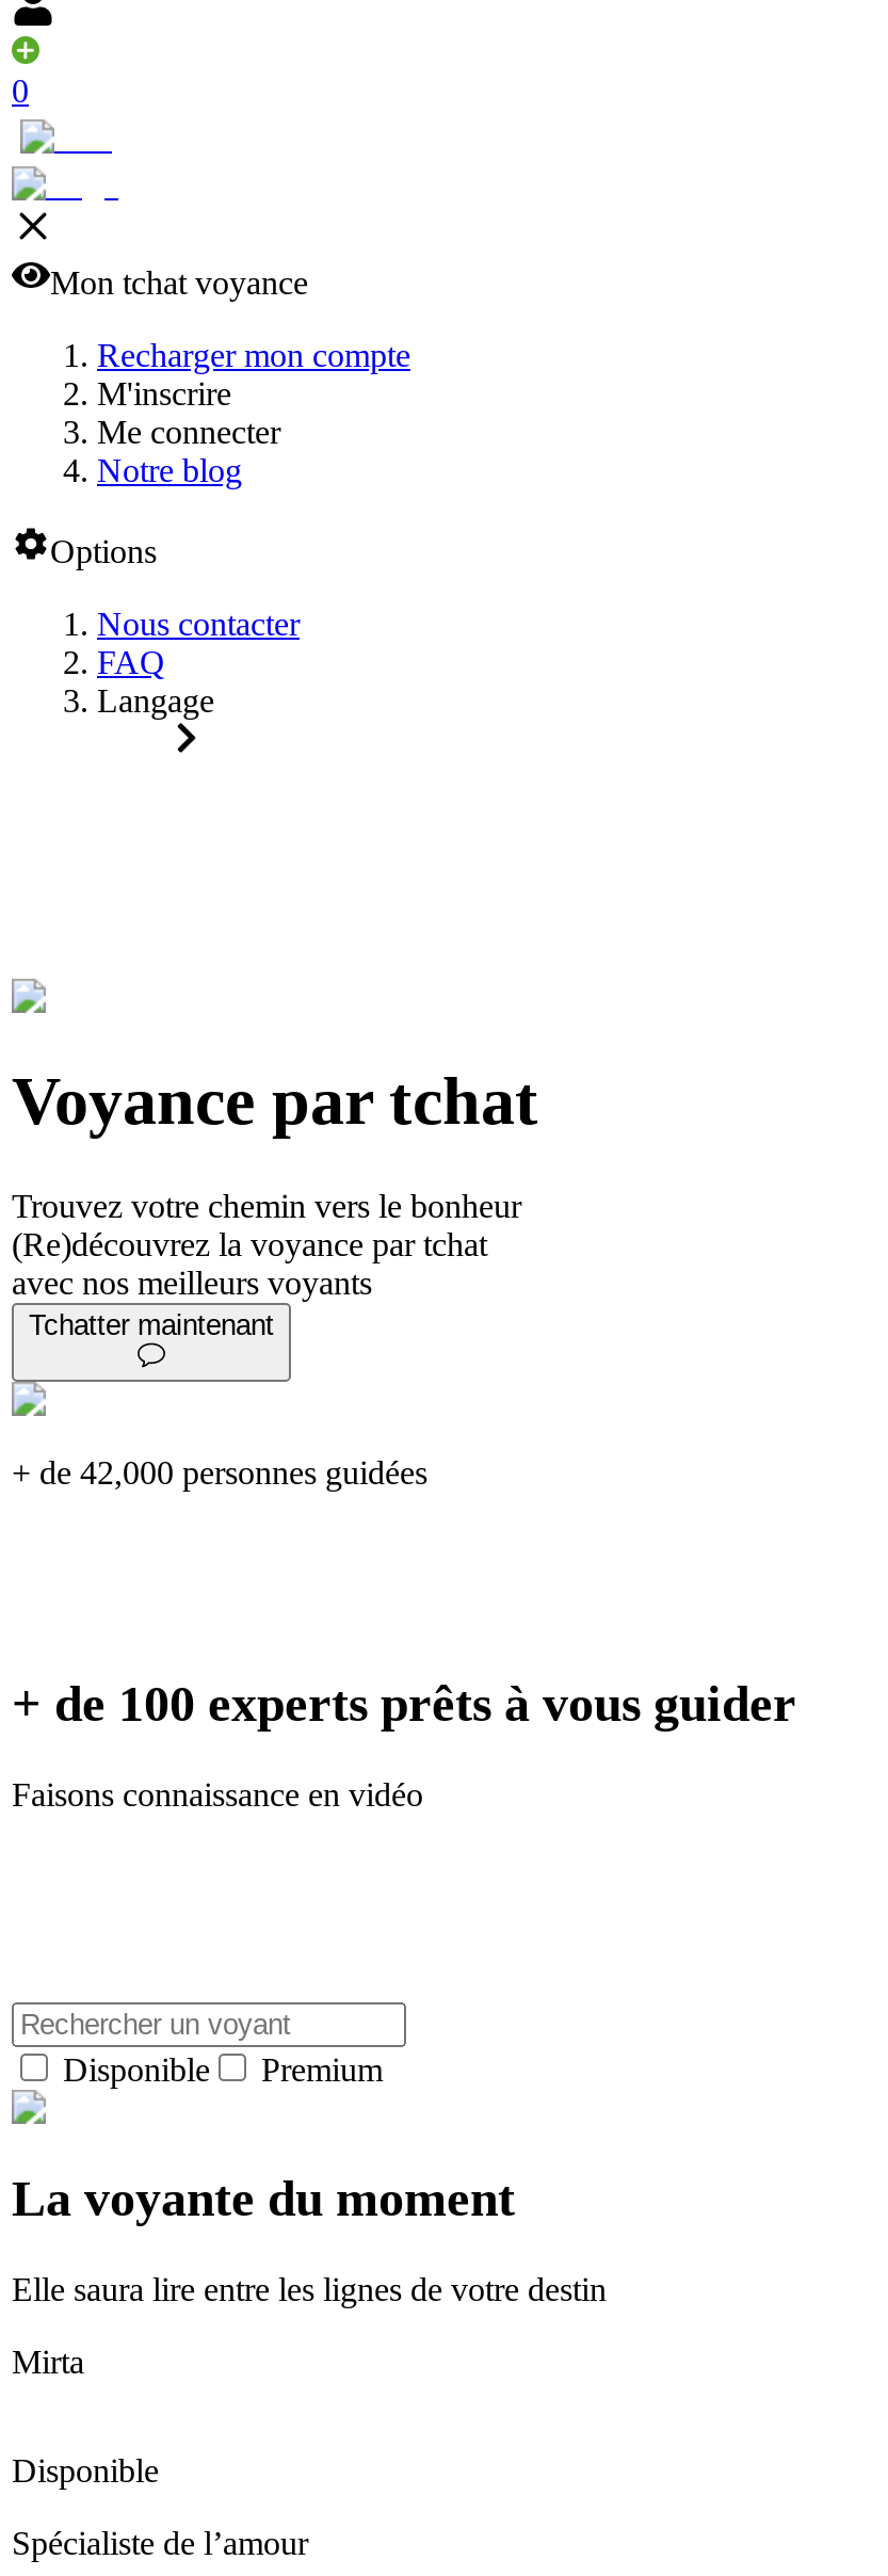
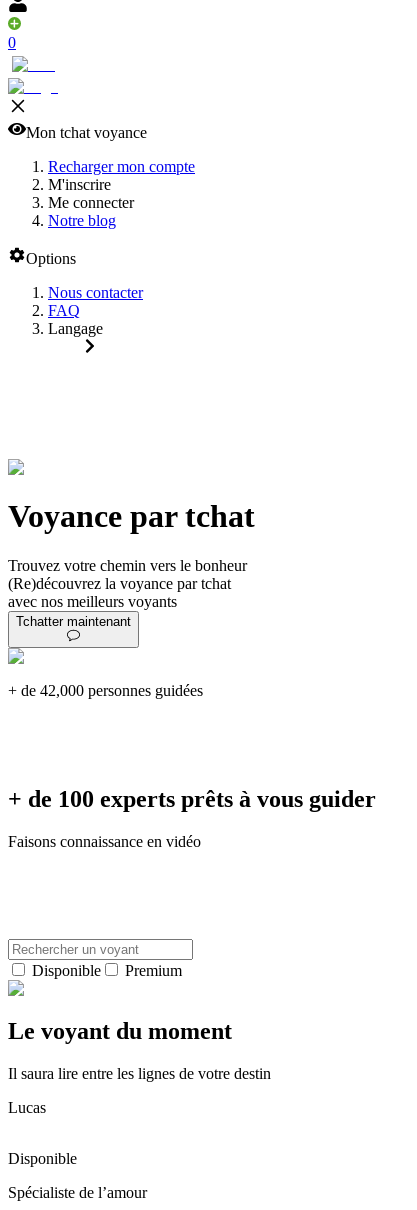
- La voyante du moment
+ Le voyant du moment

- Elle saura lire entre les lignes de votre destin
+ Il saura lire entre les lignes de votre destin

- Mirta
+ Lucas
